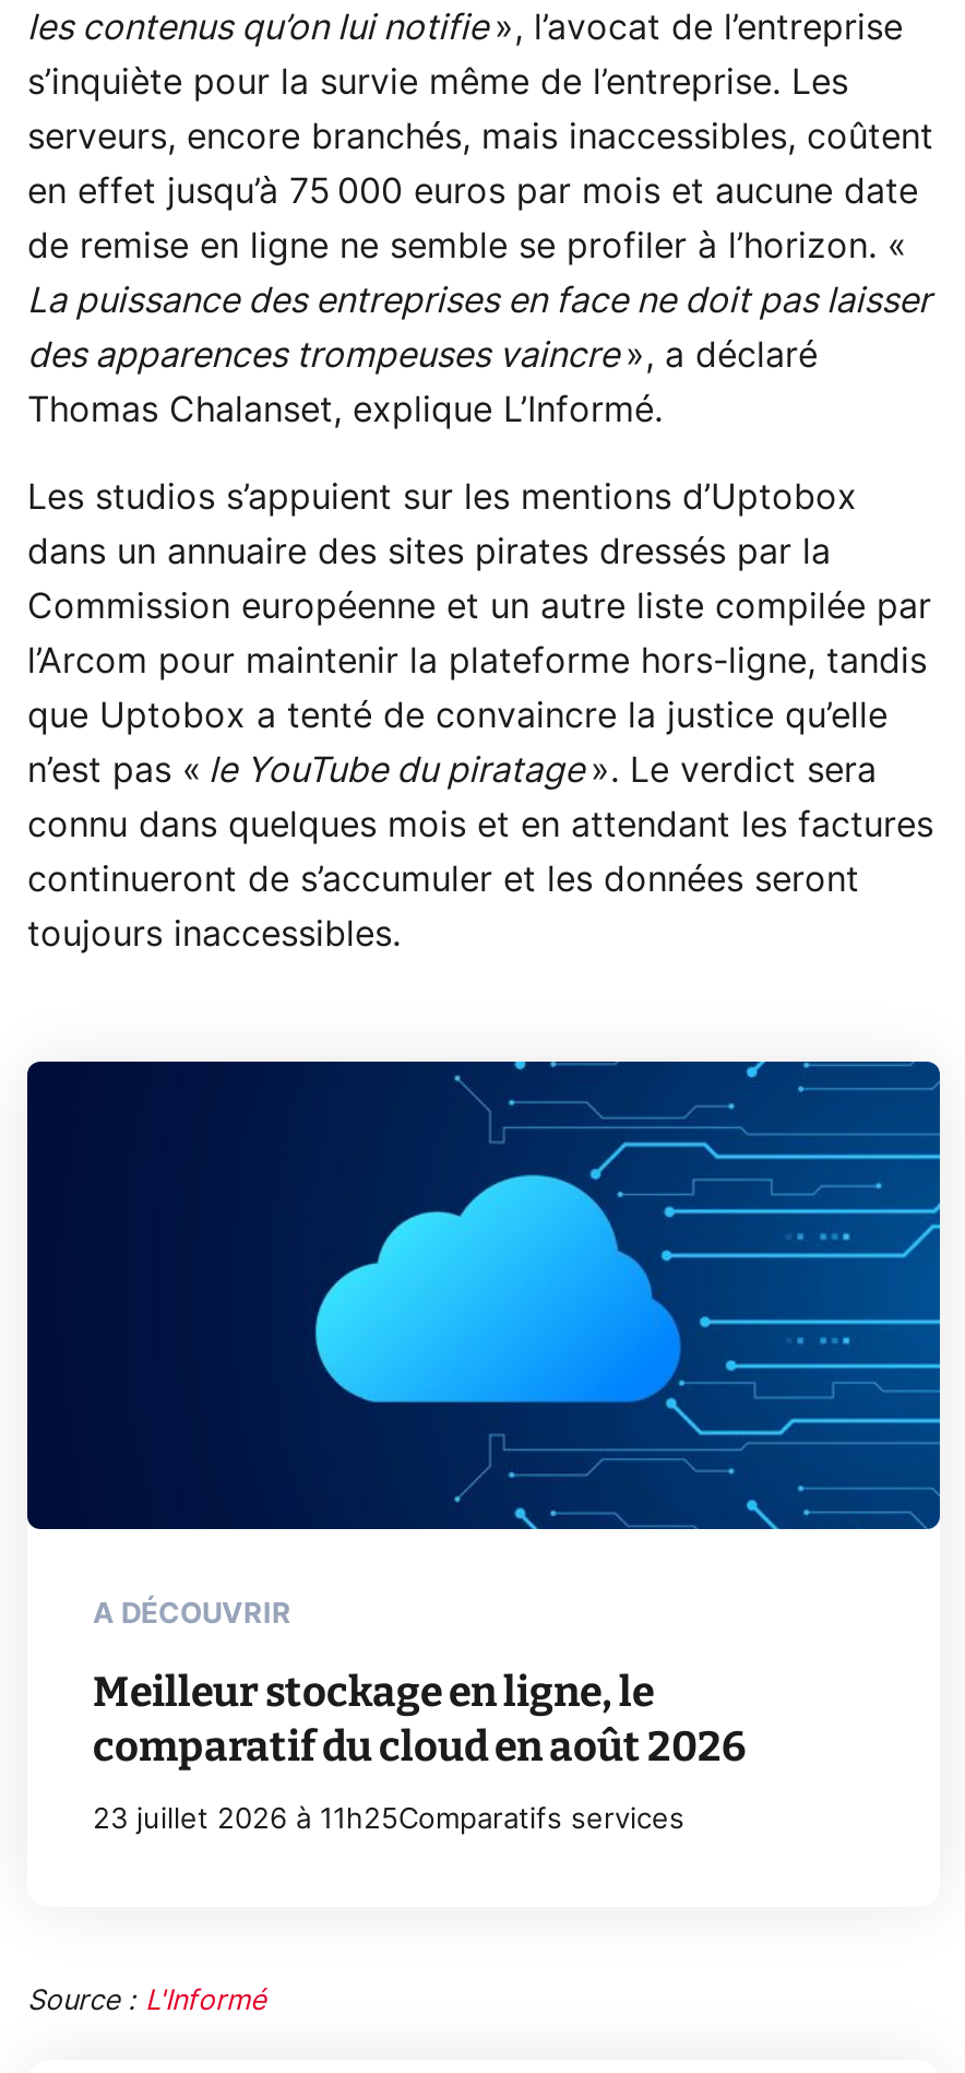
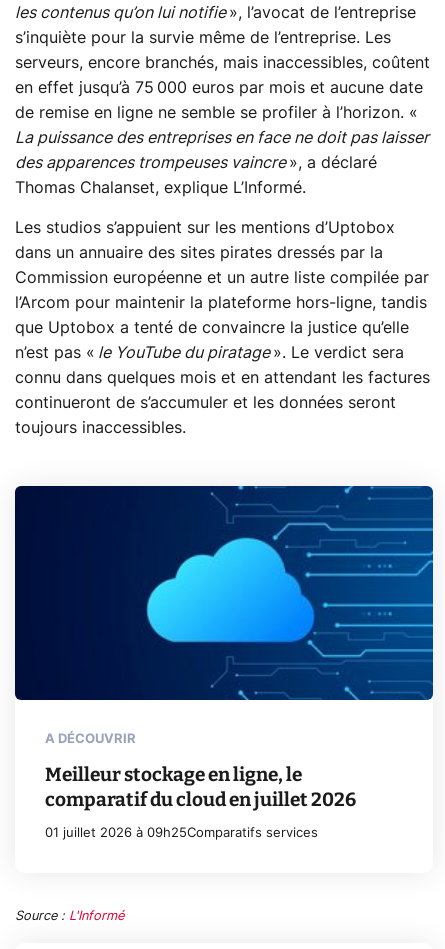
- comparatif du cloud en août 2026
+ comparatif du cloud en juillet 2026

- 23 juillet 2026 à 11h25Comparatifs services
+ 01 juillet 2026 à 09h25Comparatifs services
